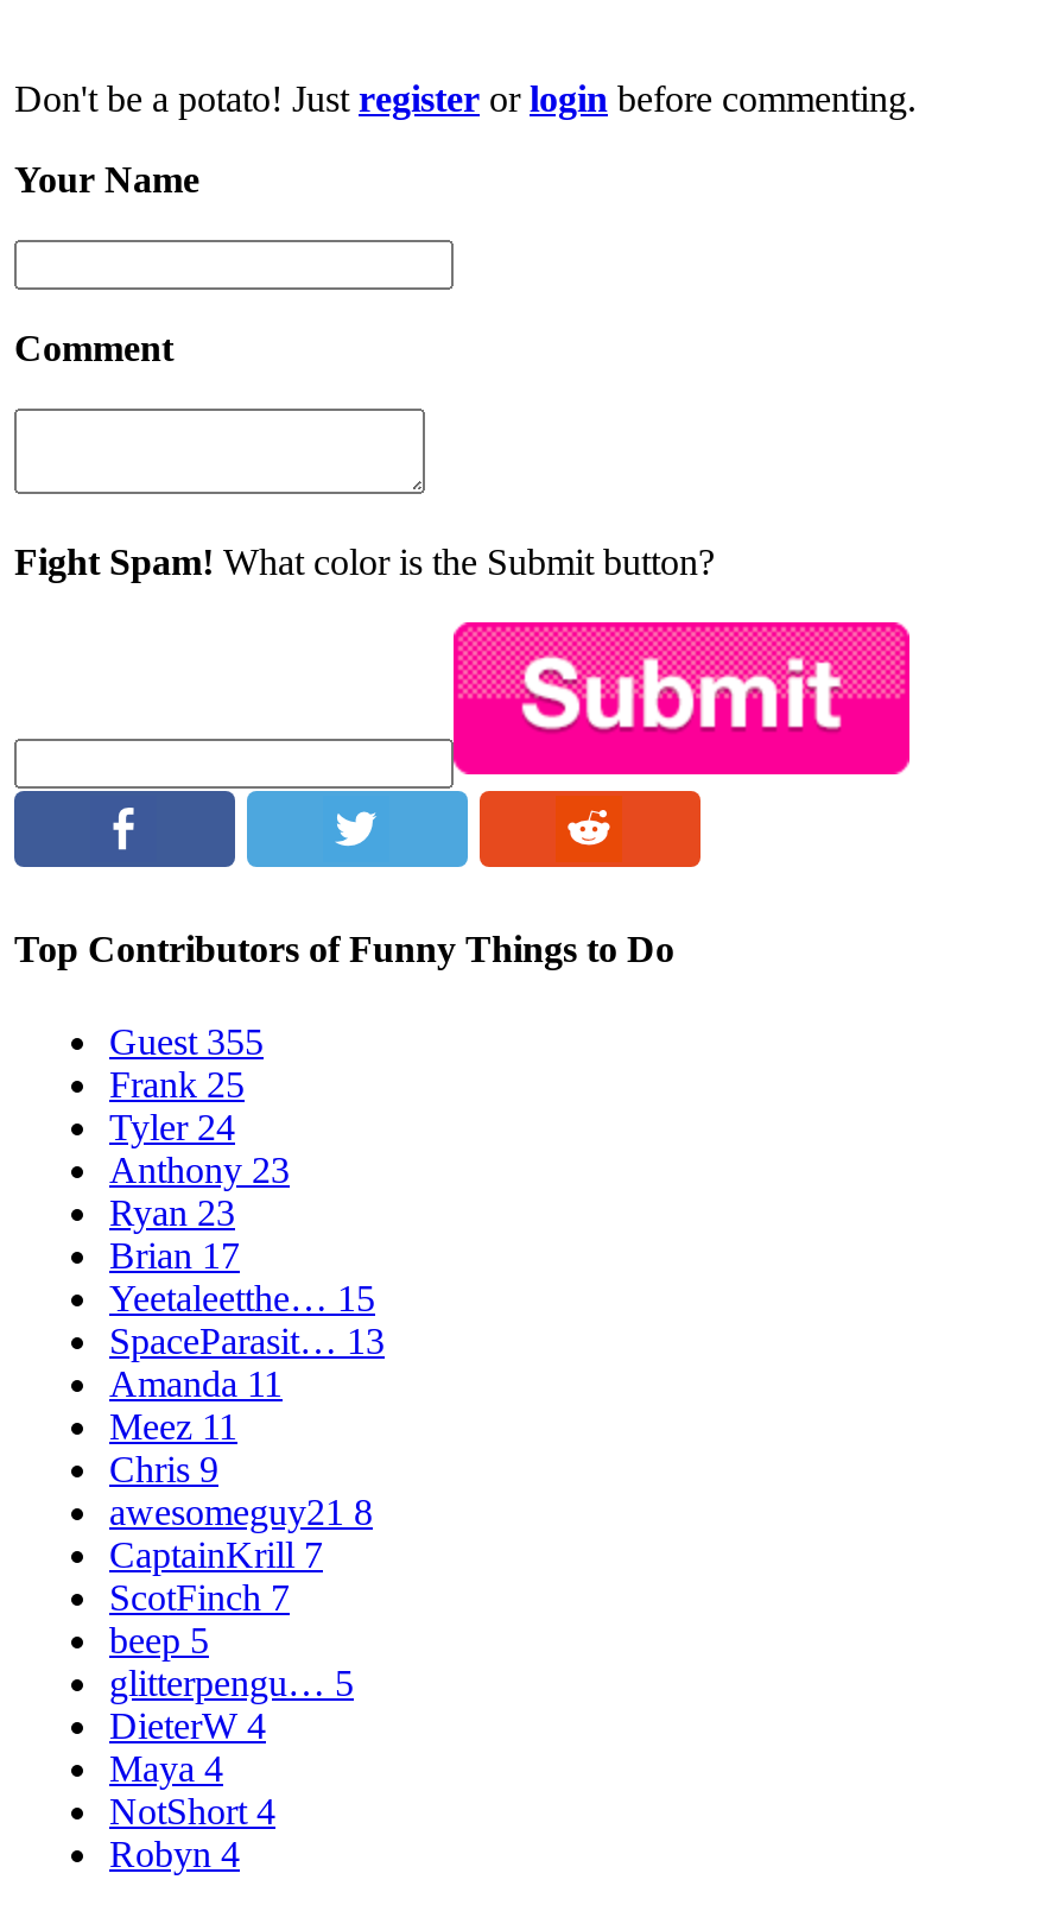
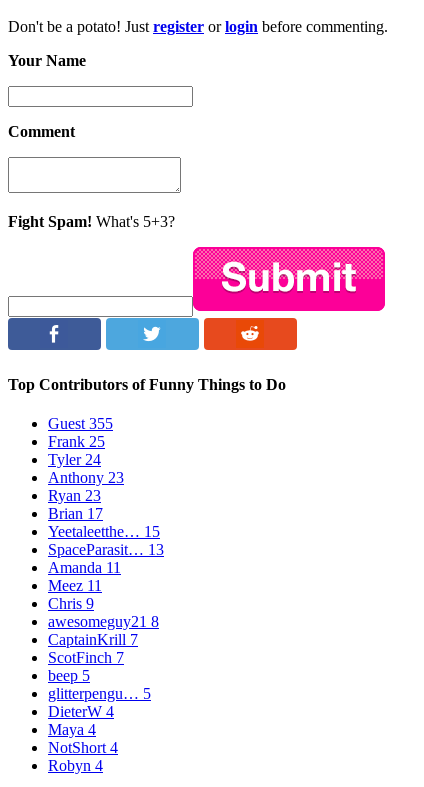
- Fight Spam! What color is the Submit button?
+ Fight Spam! What's 5+3?
